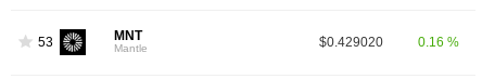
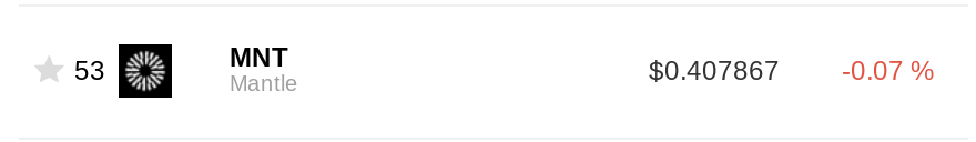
- $0.429020
+ $0.407867

- 0.16 %
+ -0.07 %
